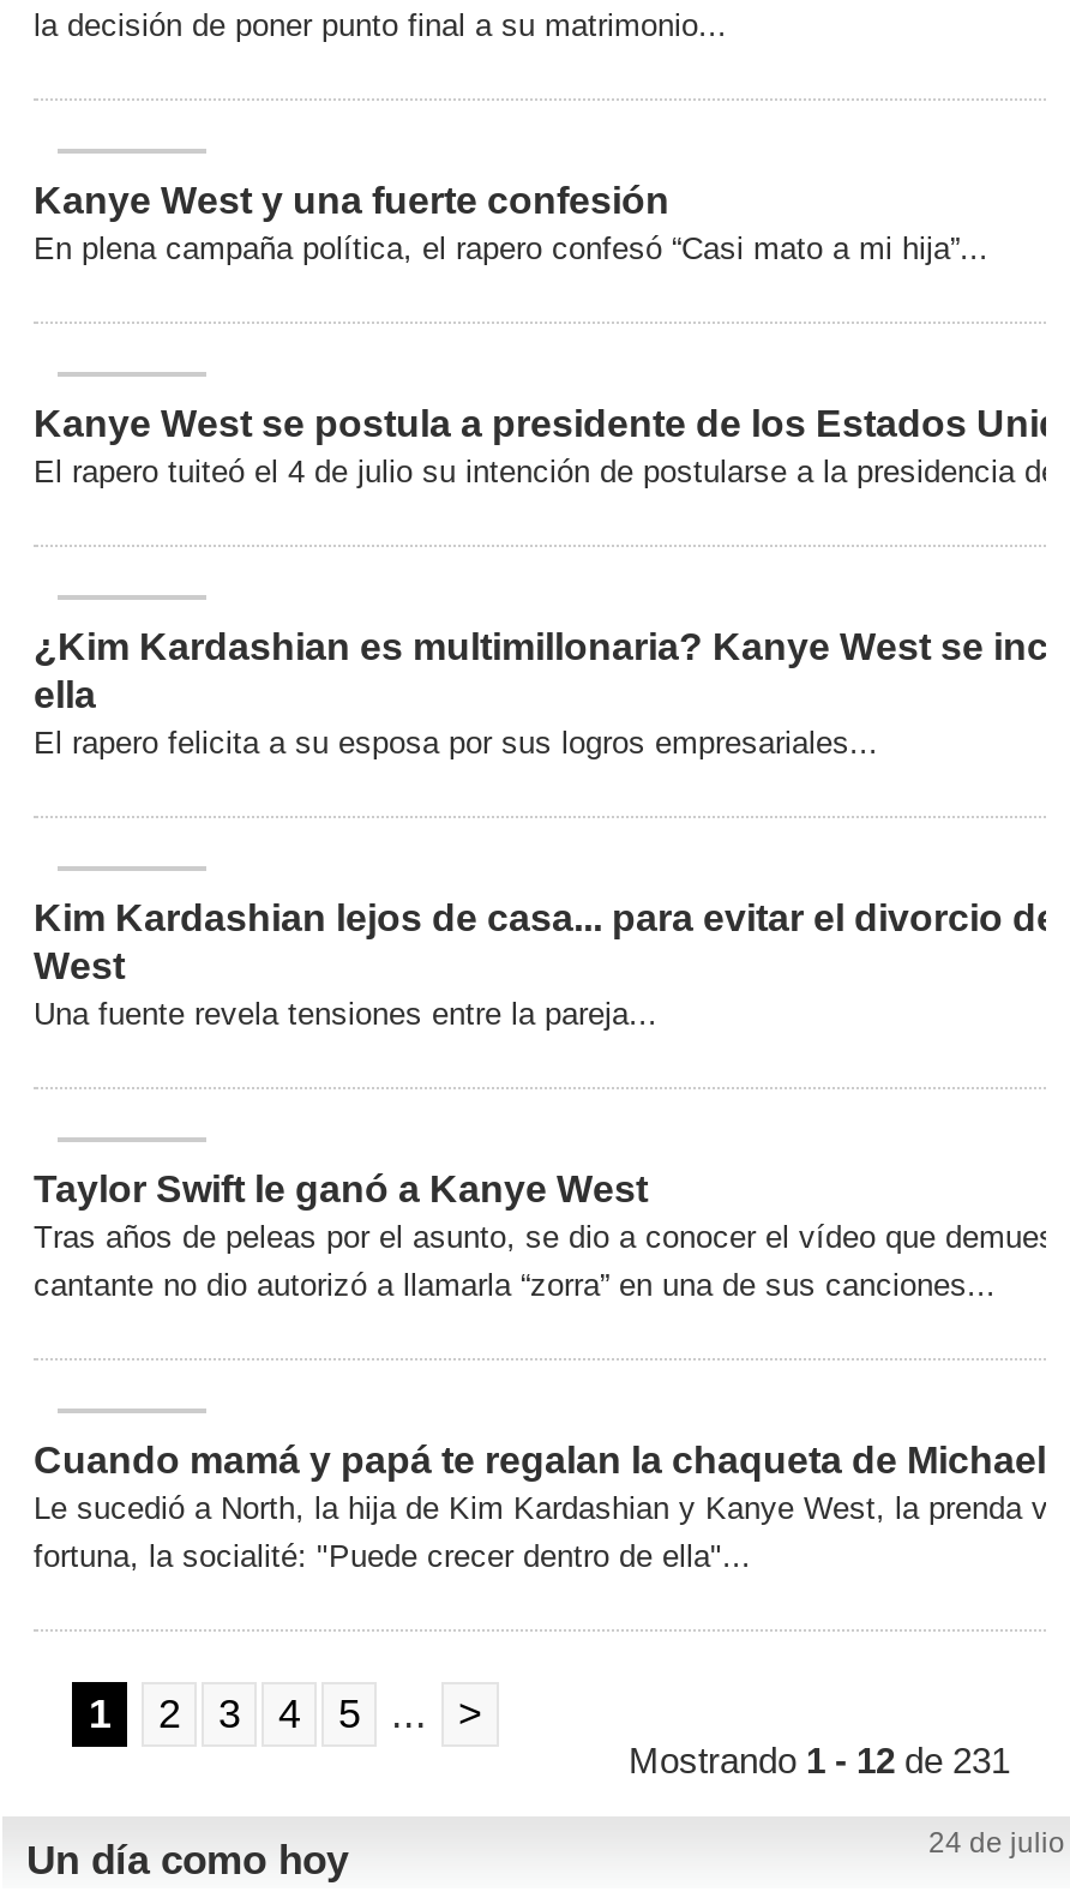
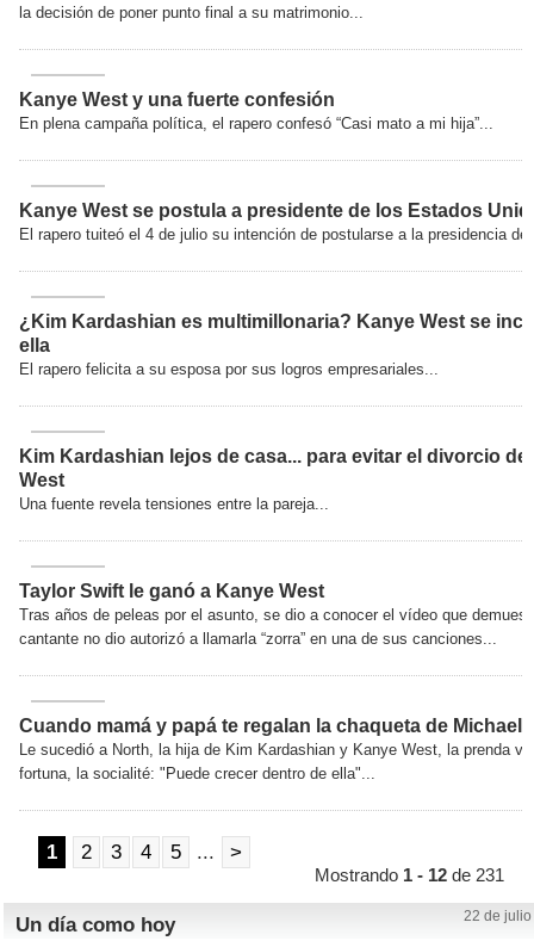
- 24 de julio
+ 22 de julio
